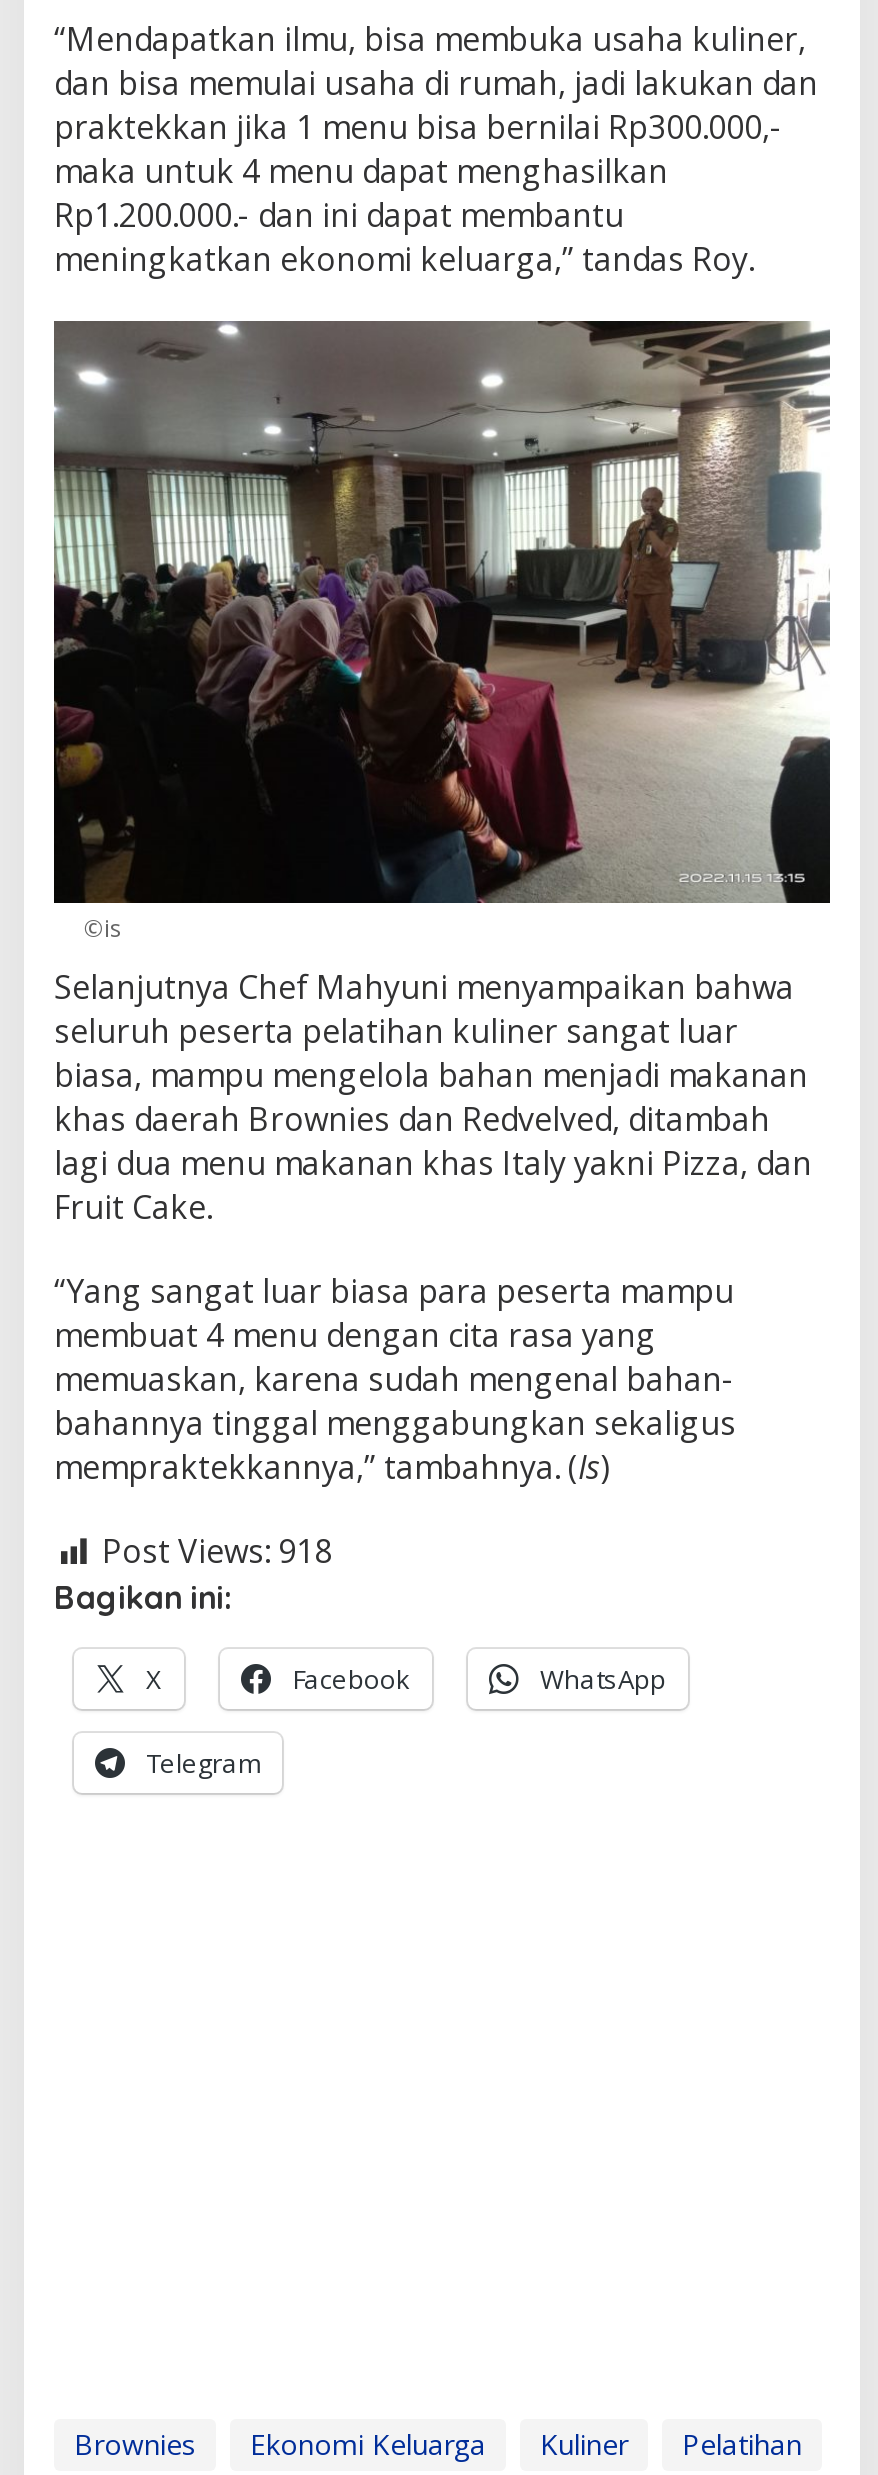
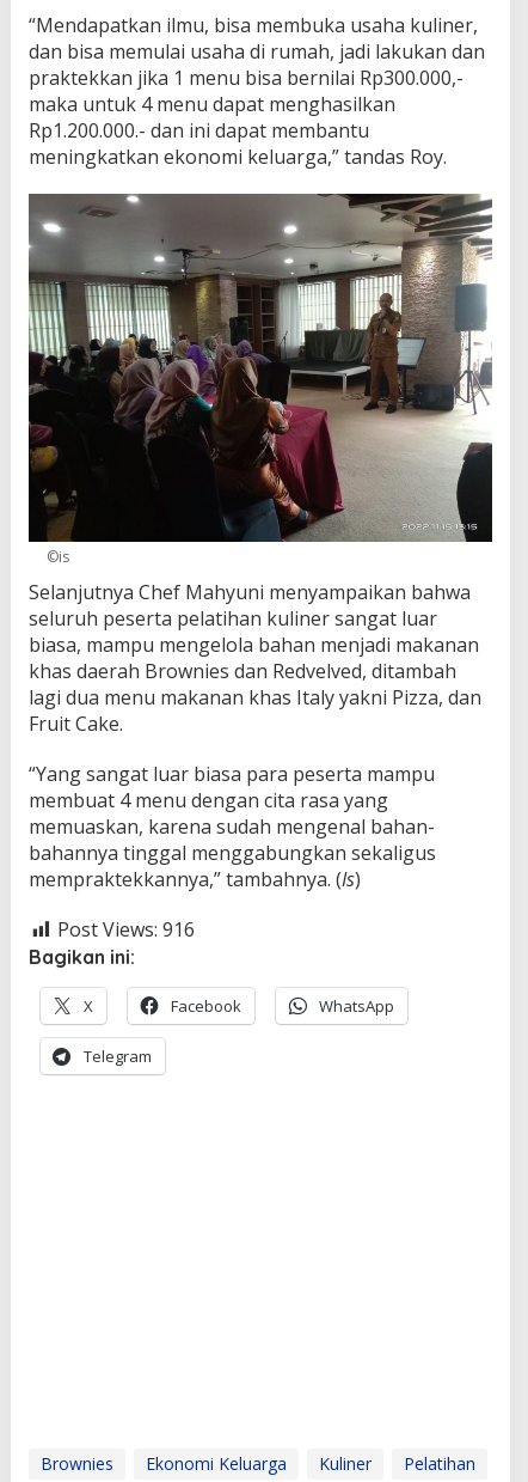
- Post Views: 918
+ Post Views: 916
